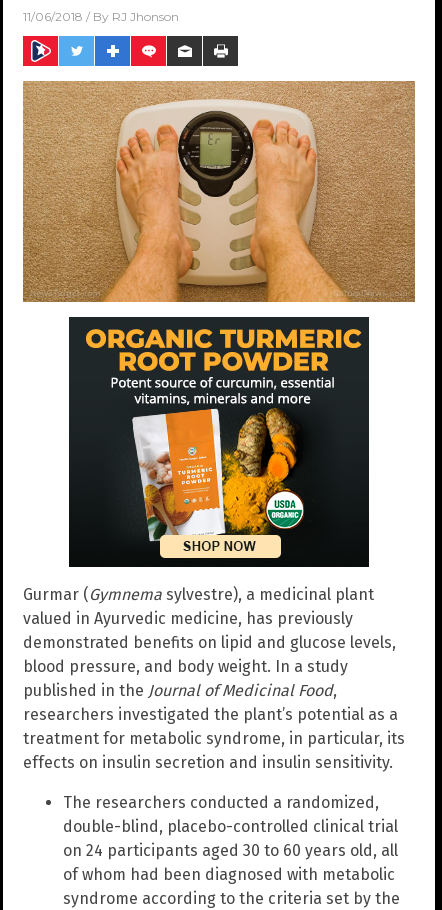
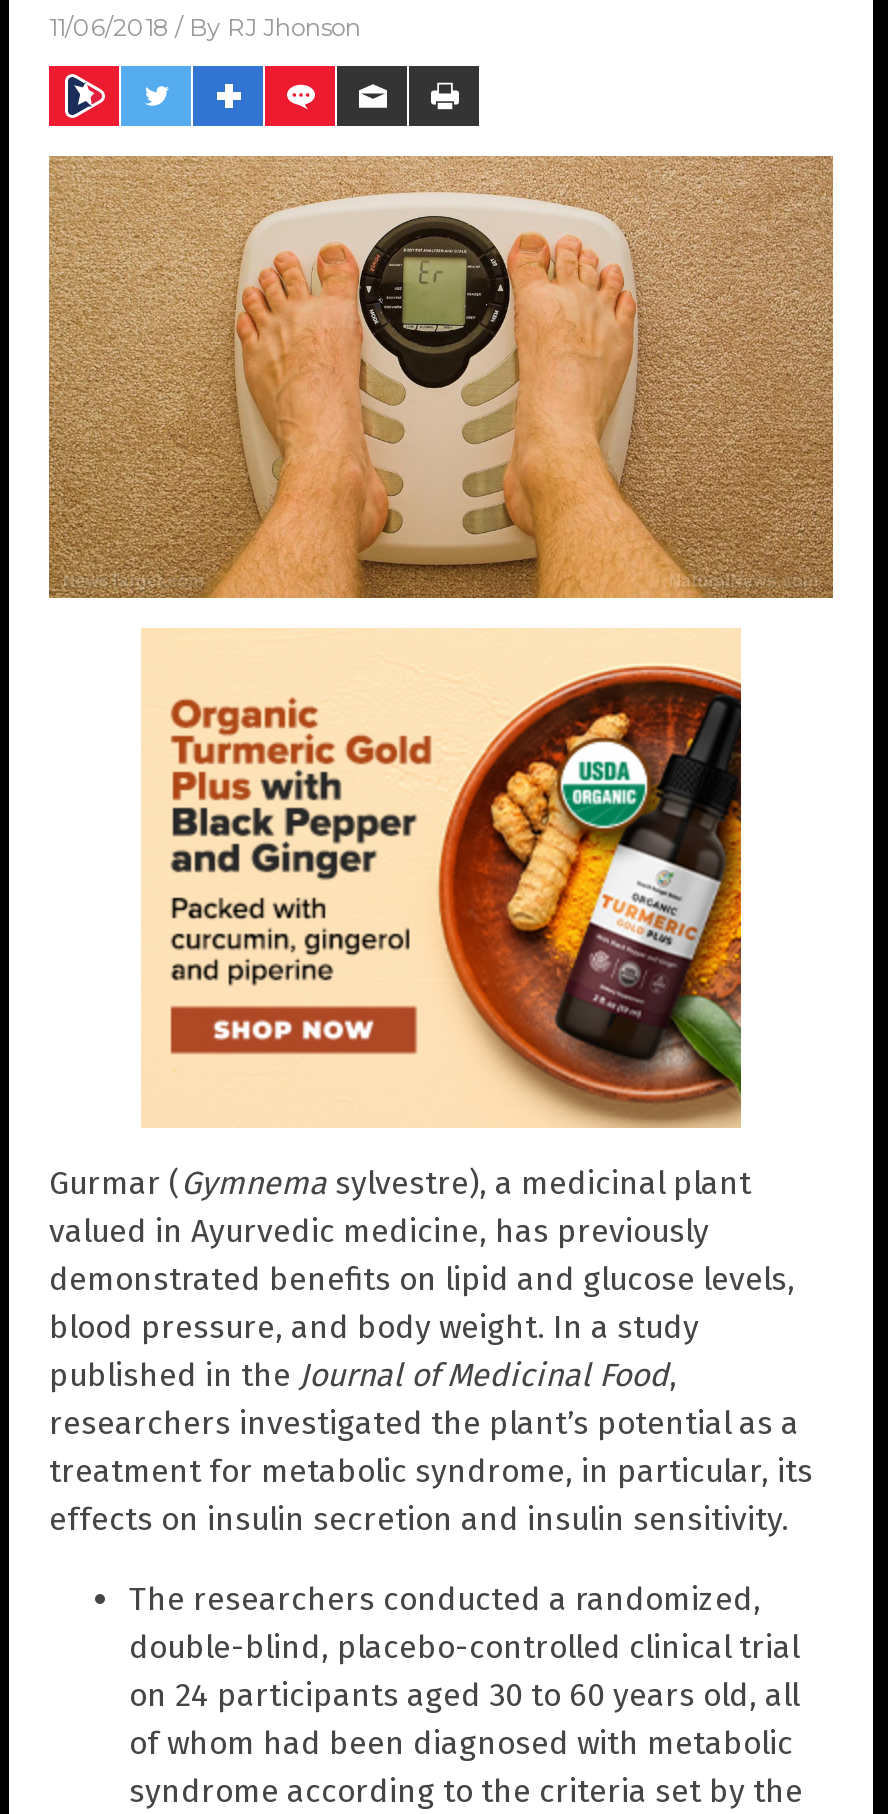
- [image]
+ [image]
